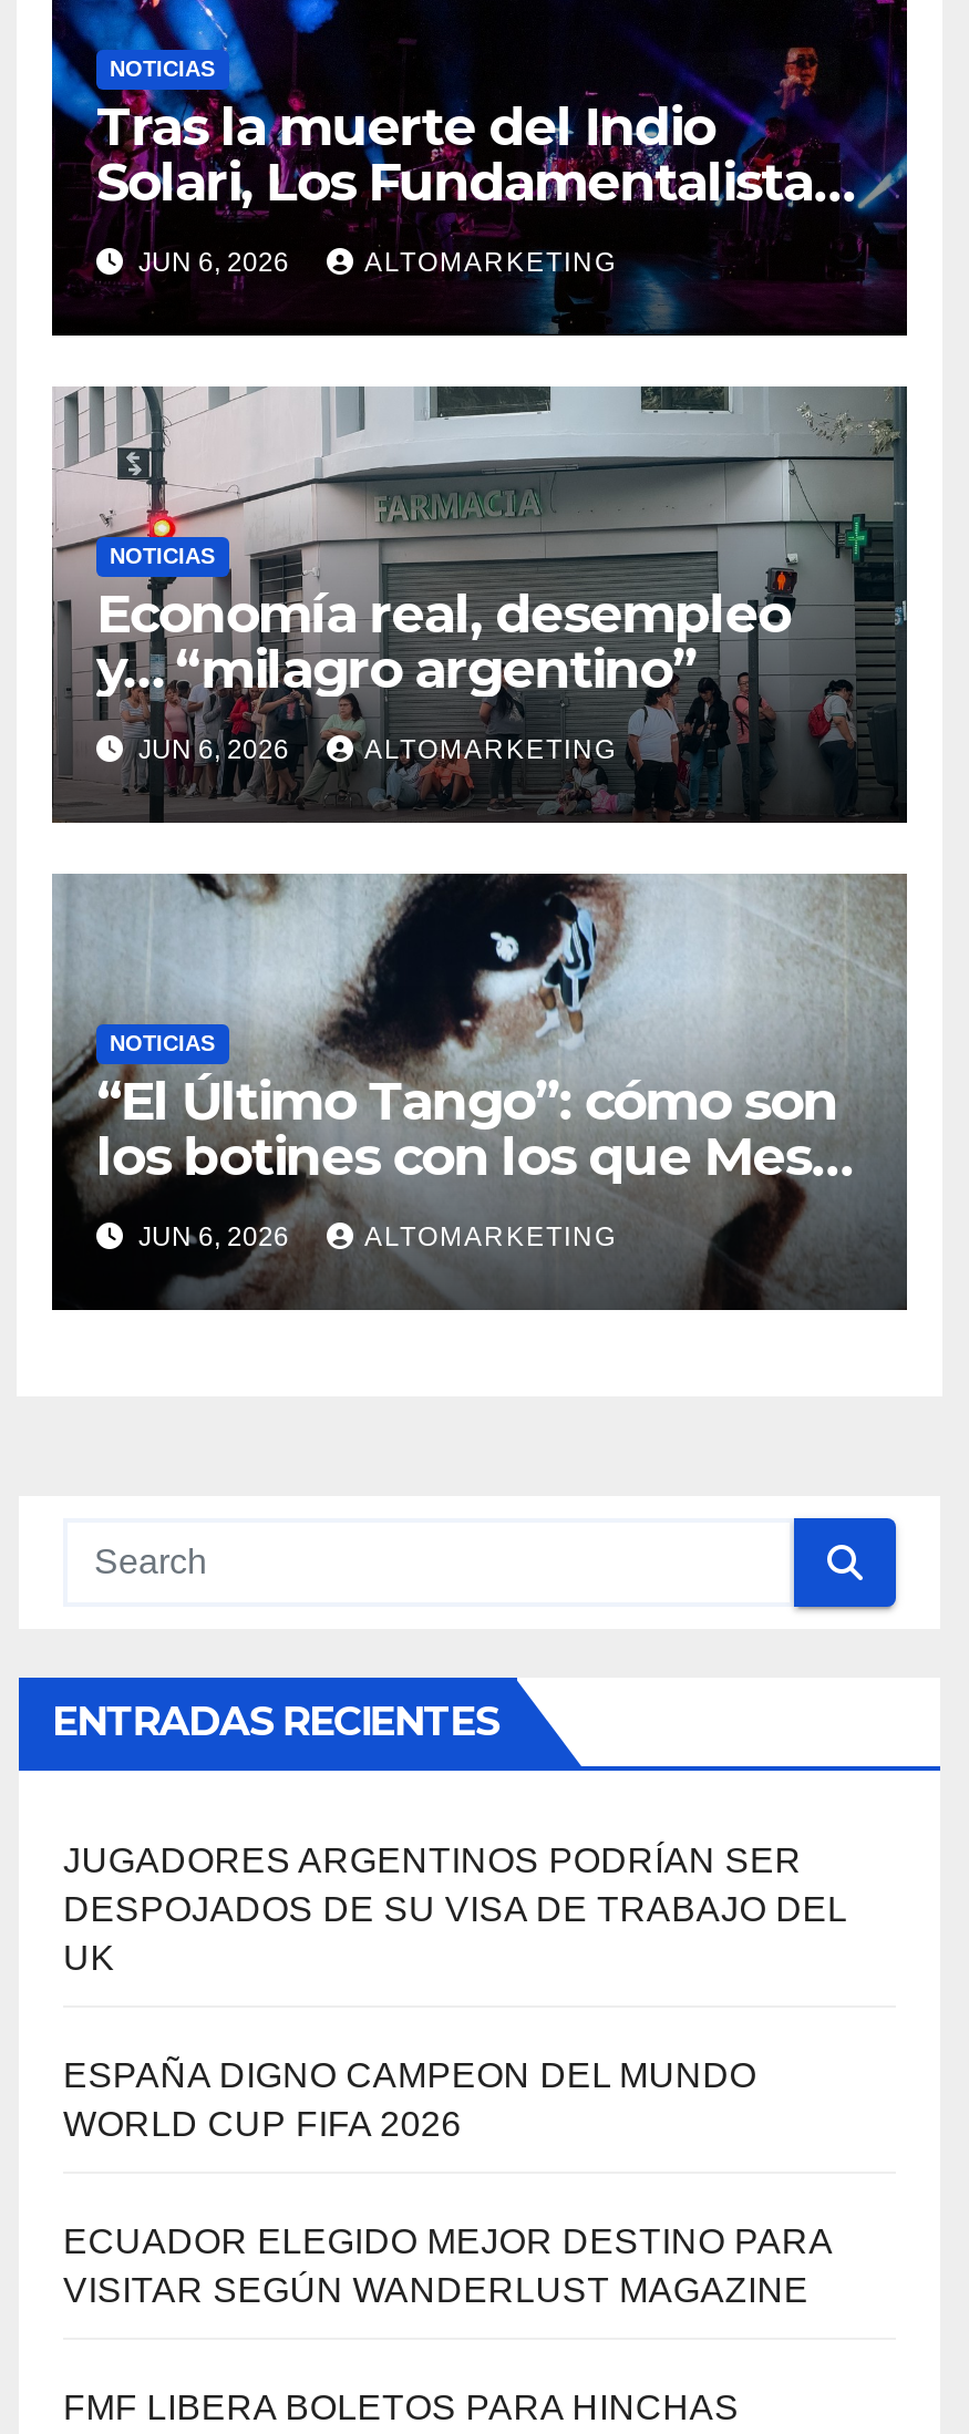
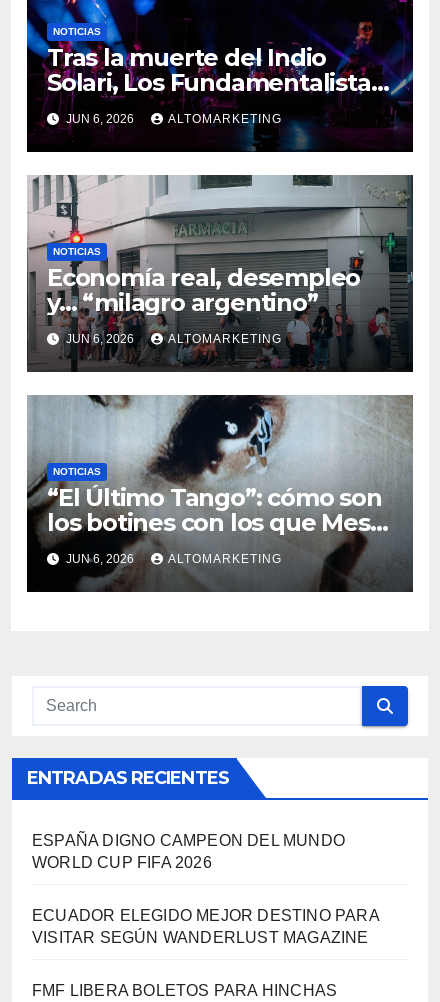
- JUGADORES ARGENTINOS PODRÍAN SER
- DESPOJADOS DE SU VISA DE TRABAJO DEL
- UK
